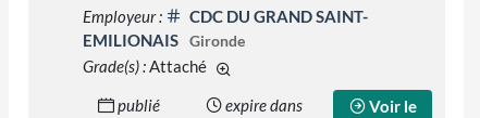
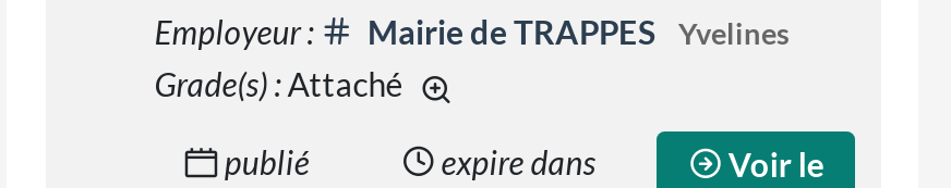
- CDC DU GRAND SAINT-
- EMILIONAIS Gironde
+ Mairie de TRAPPES Yvelines
